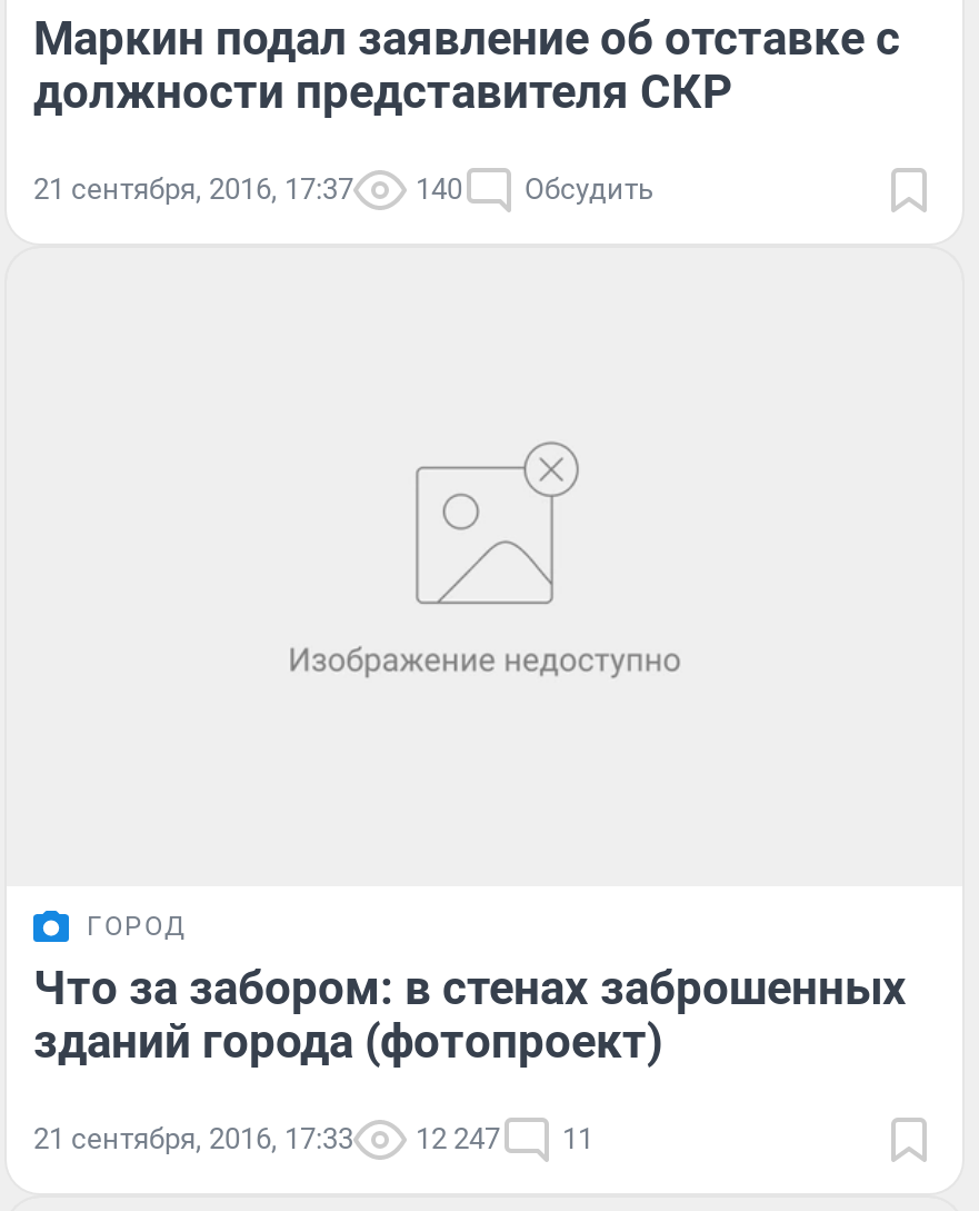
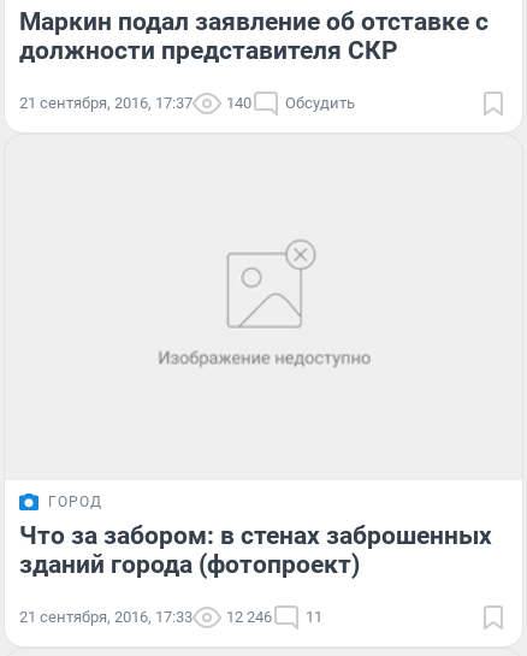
- 21 сентября, 2016, 17:33 12 247 11
+ 21 сентября, 2016, 17:33 12 246 11
